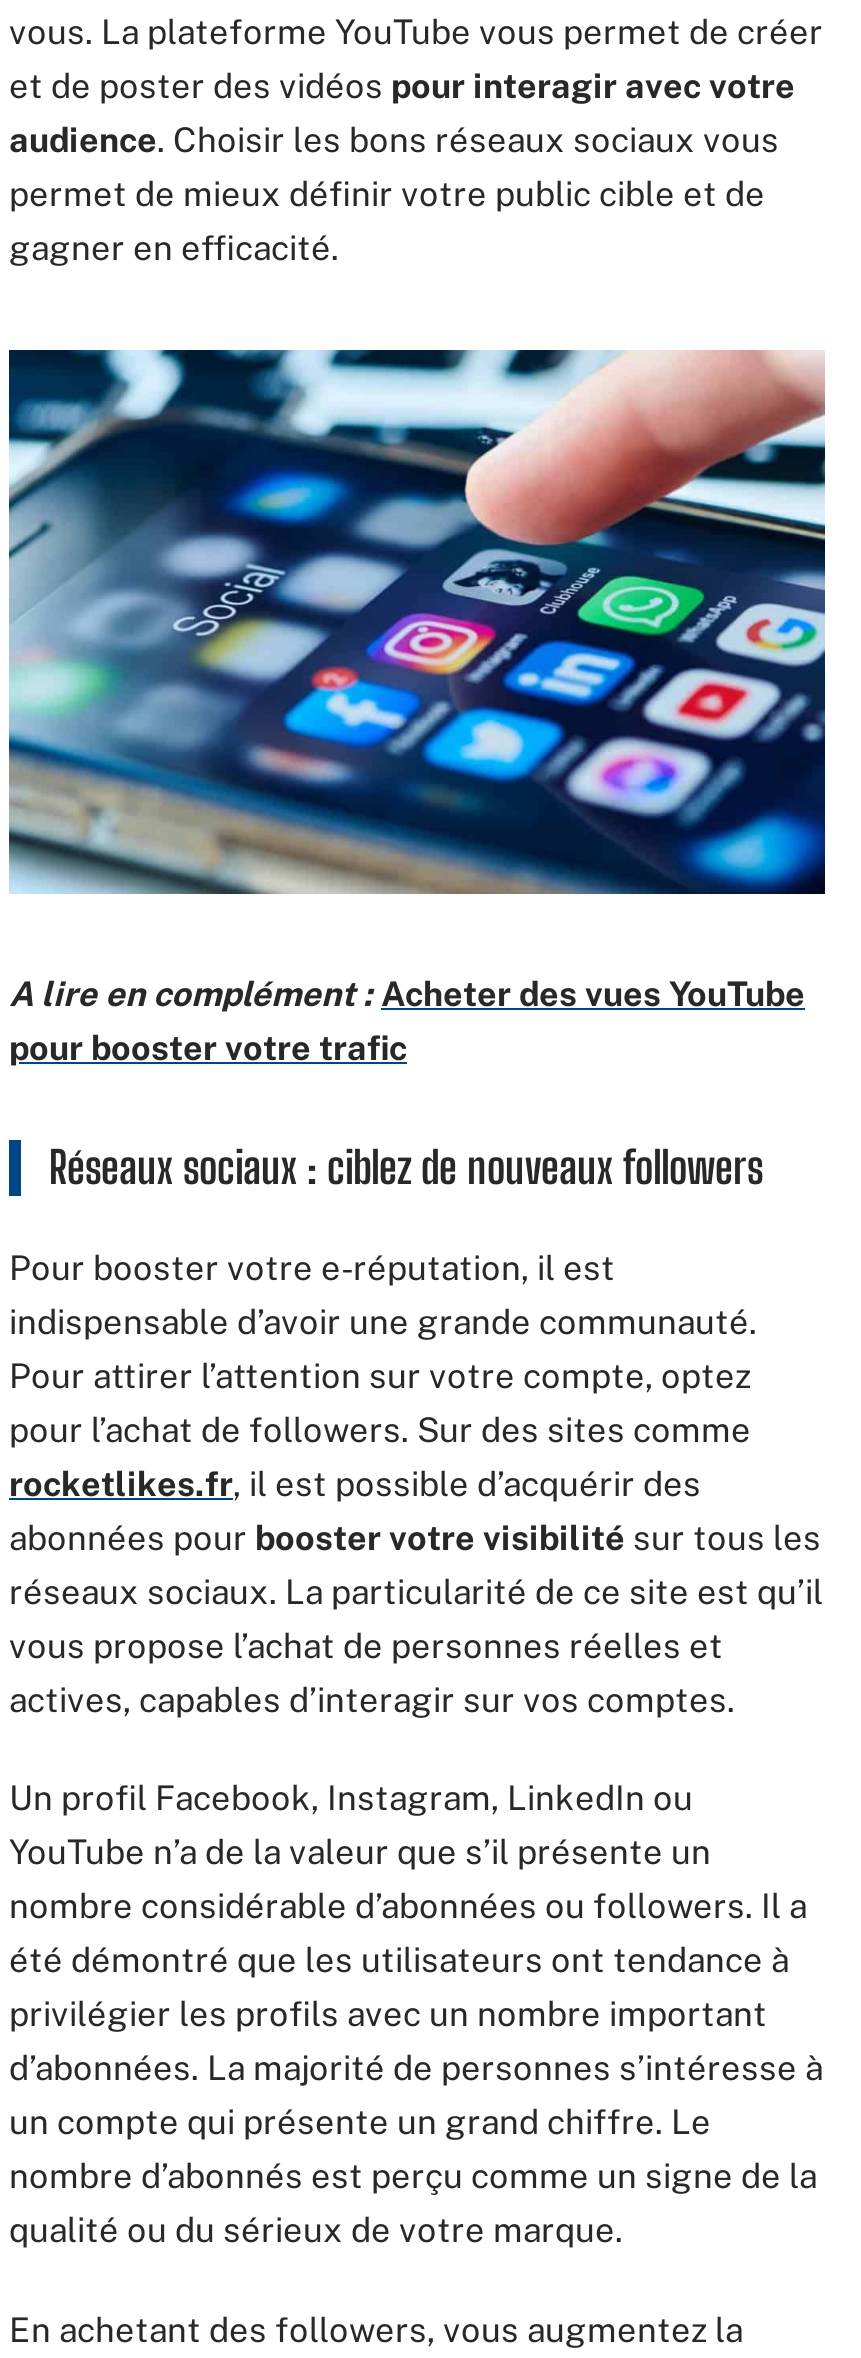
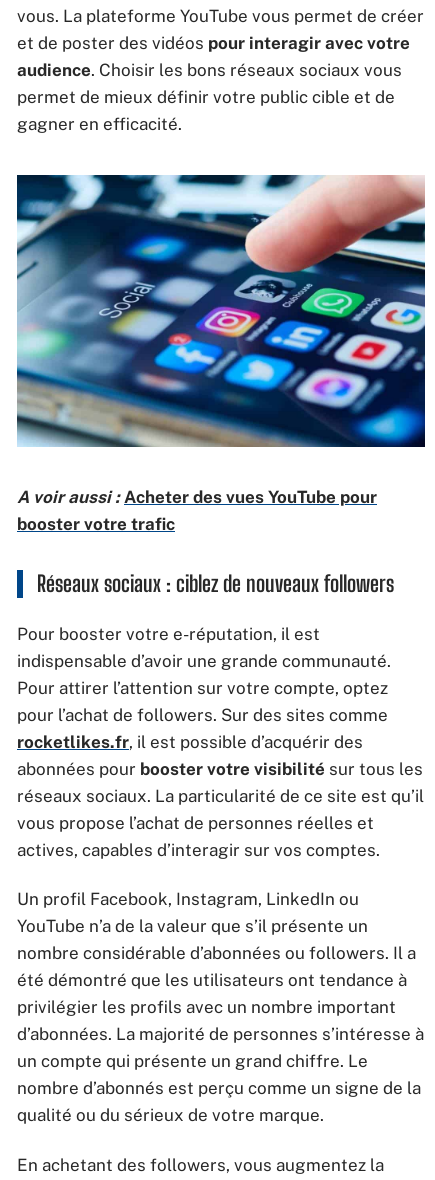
- A lire en complément : Acheter des vues YouTube
- pour booster votre trafic
+ A voir aussi : Acheter des vues YouTube pour
+ booster votre trafic
